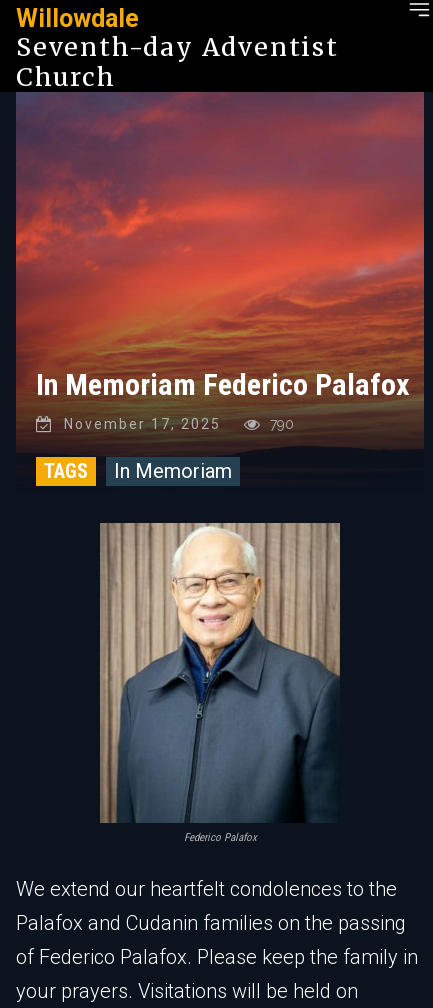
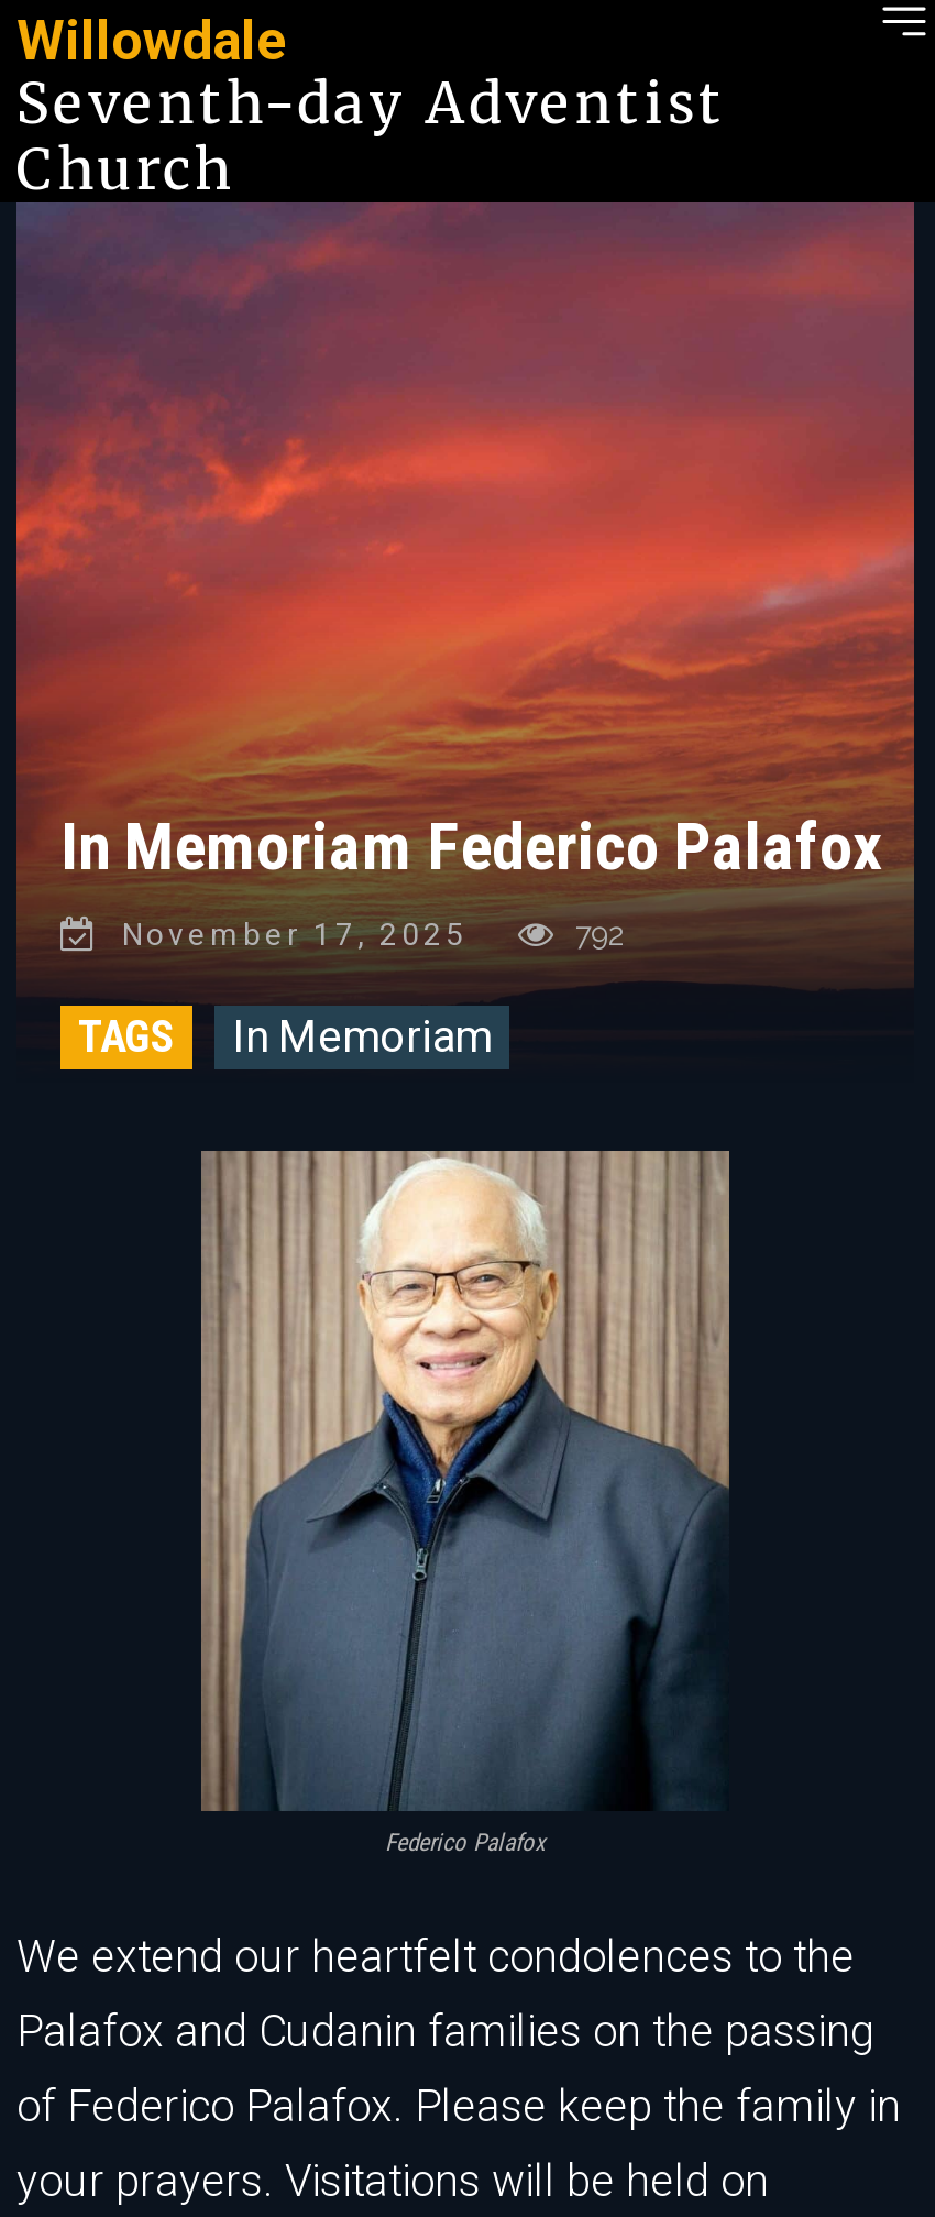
- 790
+ 792
